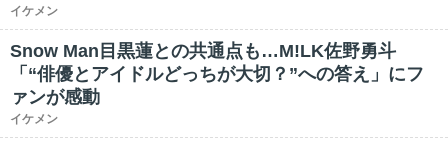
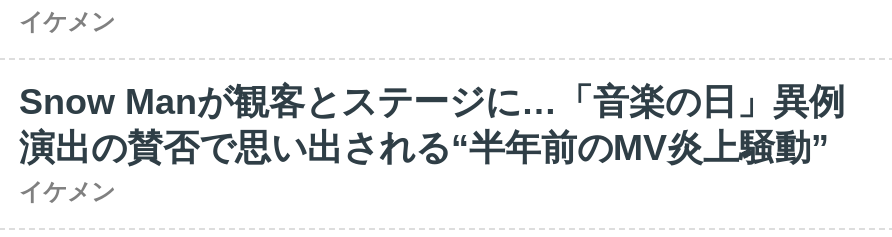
- Snow Man目黒蓮との共通点も…M!LK佐野勇斗
- 「“俳優とアイドルどっちが大切？”への答え」にフ
- ァンが感動
+ Snow Manが観客とステージに…「音楽の日」異例
+ 演出の賛否で思い出される“半年前のMV炎上騒動”
